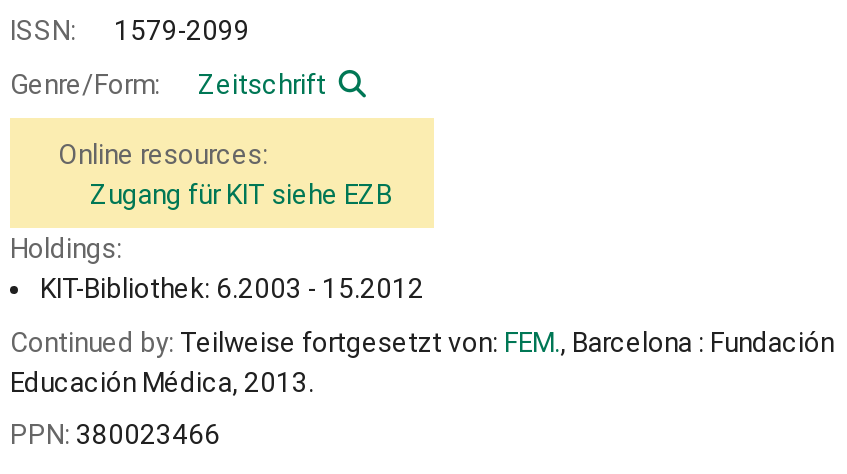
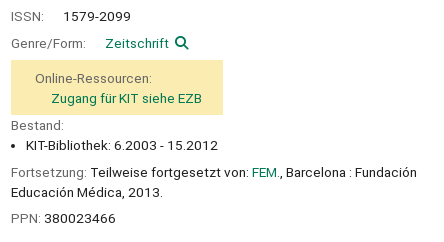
- Online resources:
+ Online-Ressourcen:

- Holdings:
+ Bestand:

- Continued by: Teilweise fortgesetzt von: FEM., Barcelona : Fundación
+ Fortsetzung: Teilweise fortgesetzt von: FEM., Barcelona : Fundación
